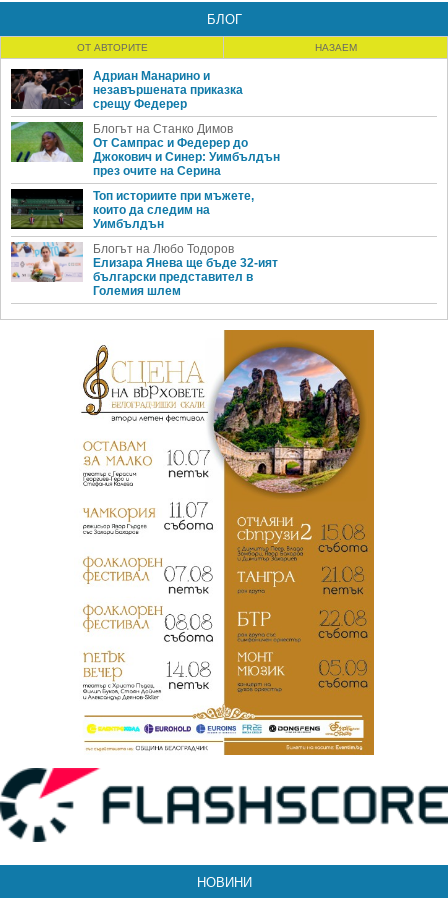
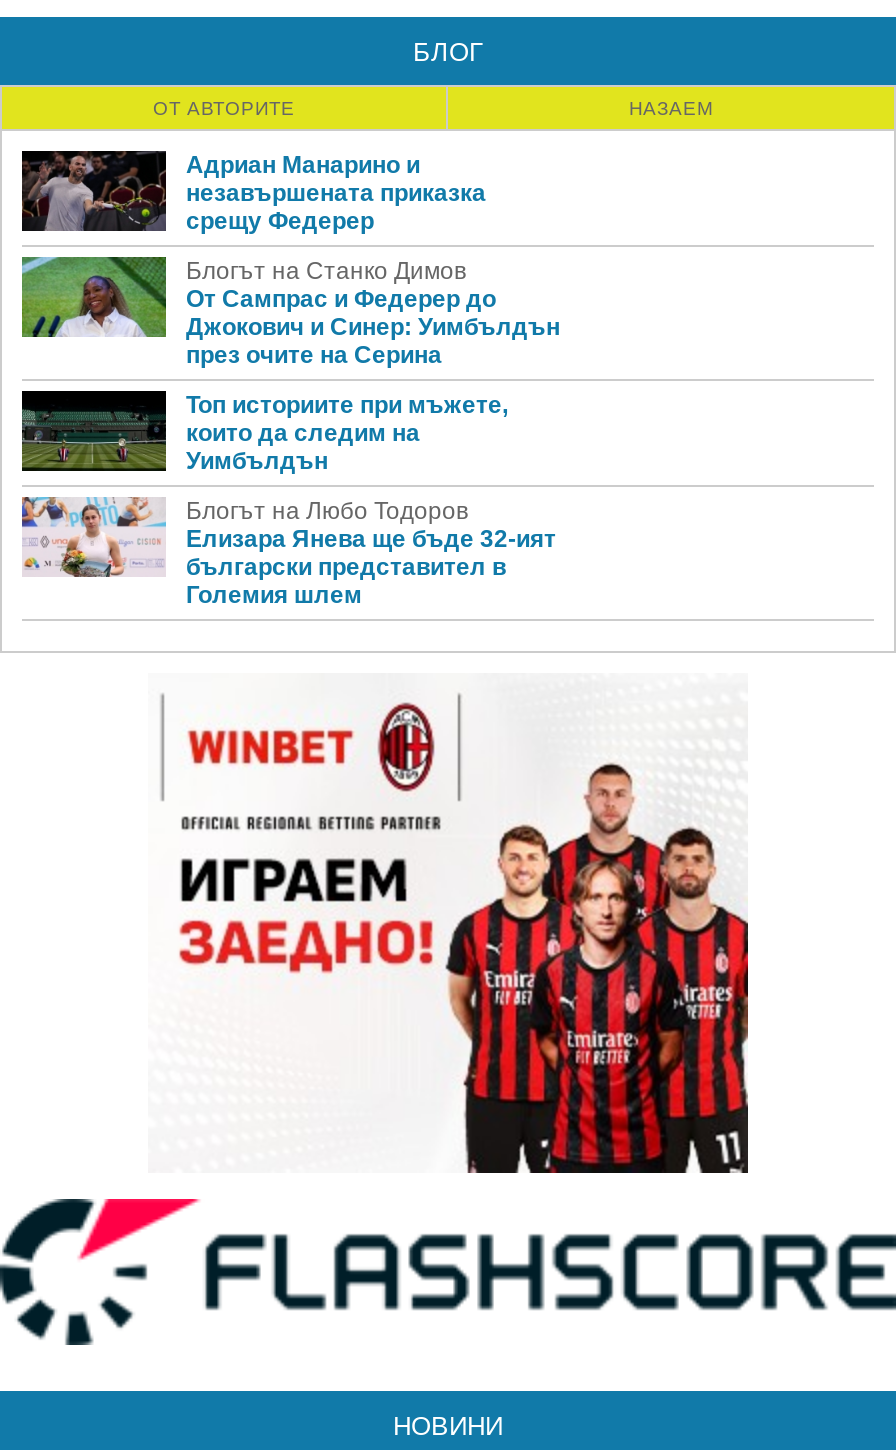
- [image]
+ [image]
